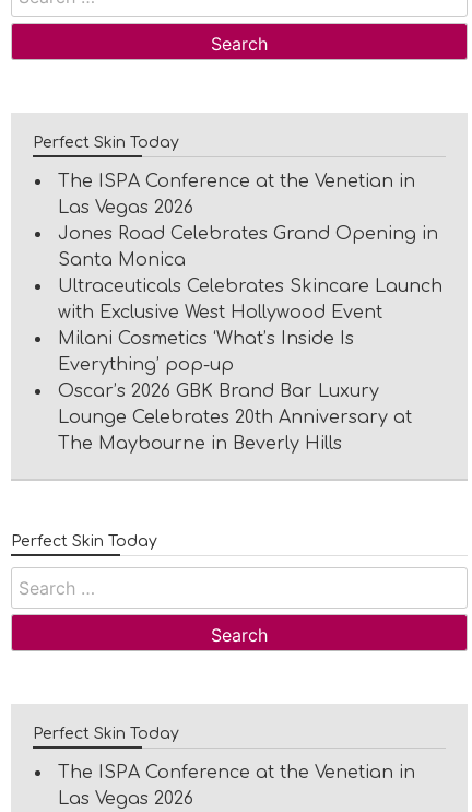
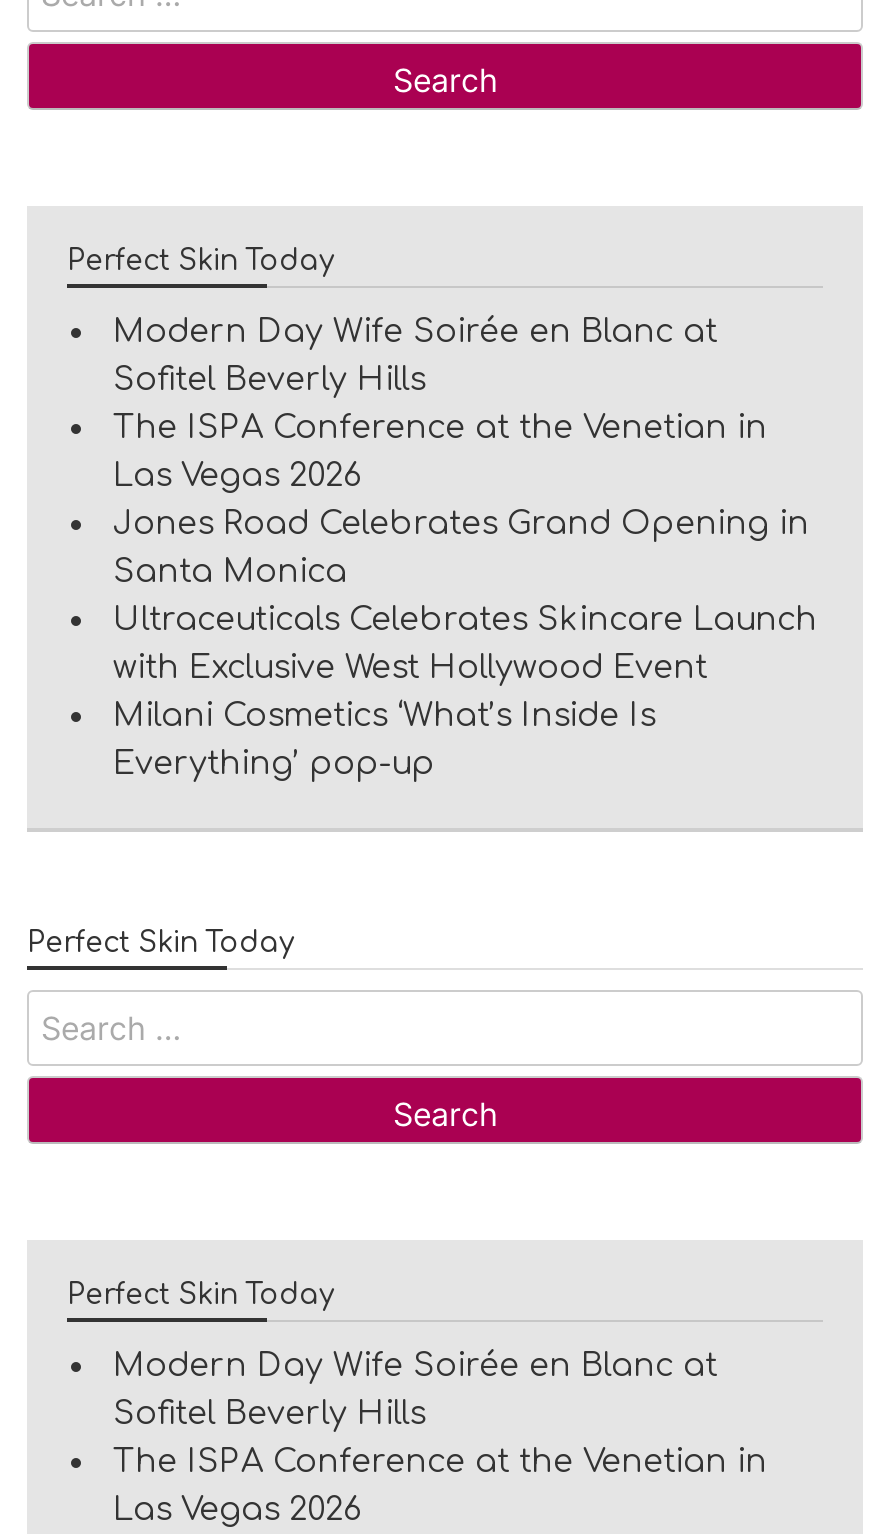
+ Modern Day Wife Soirée en Blanc at
+ Sofitel Beverly Hills

moved down: The ISPA Conference at the Venetian in | Las Vegas 2026 | Jones Road Celebrates Grand Opening in | Santa Monica | Ultraceuticals Celebrates Skincare Launch | with Exclusive West Hollywood Event | Milani Cosmetics ‘What’s Inside Is | Everything’ pop-up

- Oscar’s 2026 GBK Brand Bar Luxury
- Lounge Celebrates 20th Anniversary at
- The Maybourne in Beverly Hills

moved up: Perfect Skin Today | Search | Perfect Skin Today

+ Modern Day Wife Soirée en Blanc at
+ Sofitel Beverly Hills
